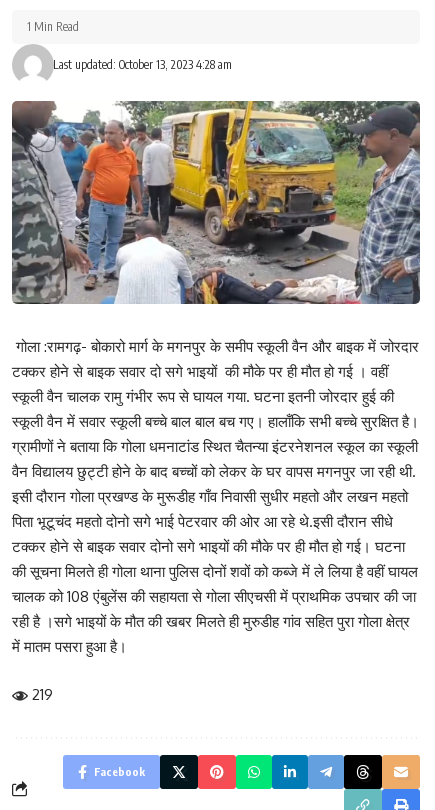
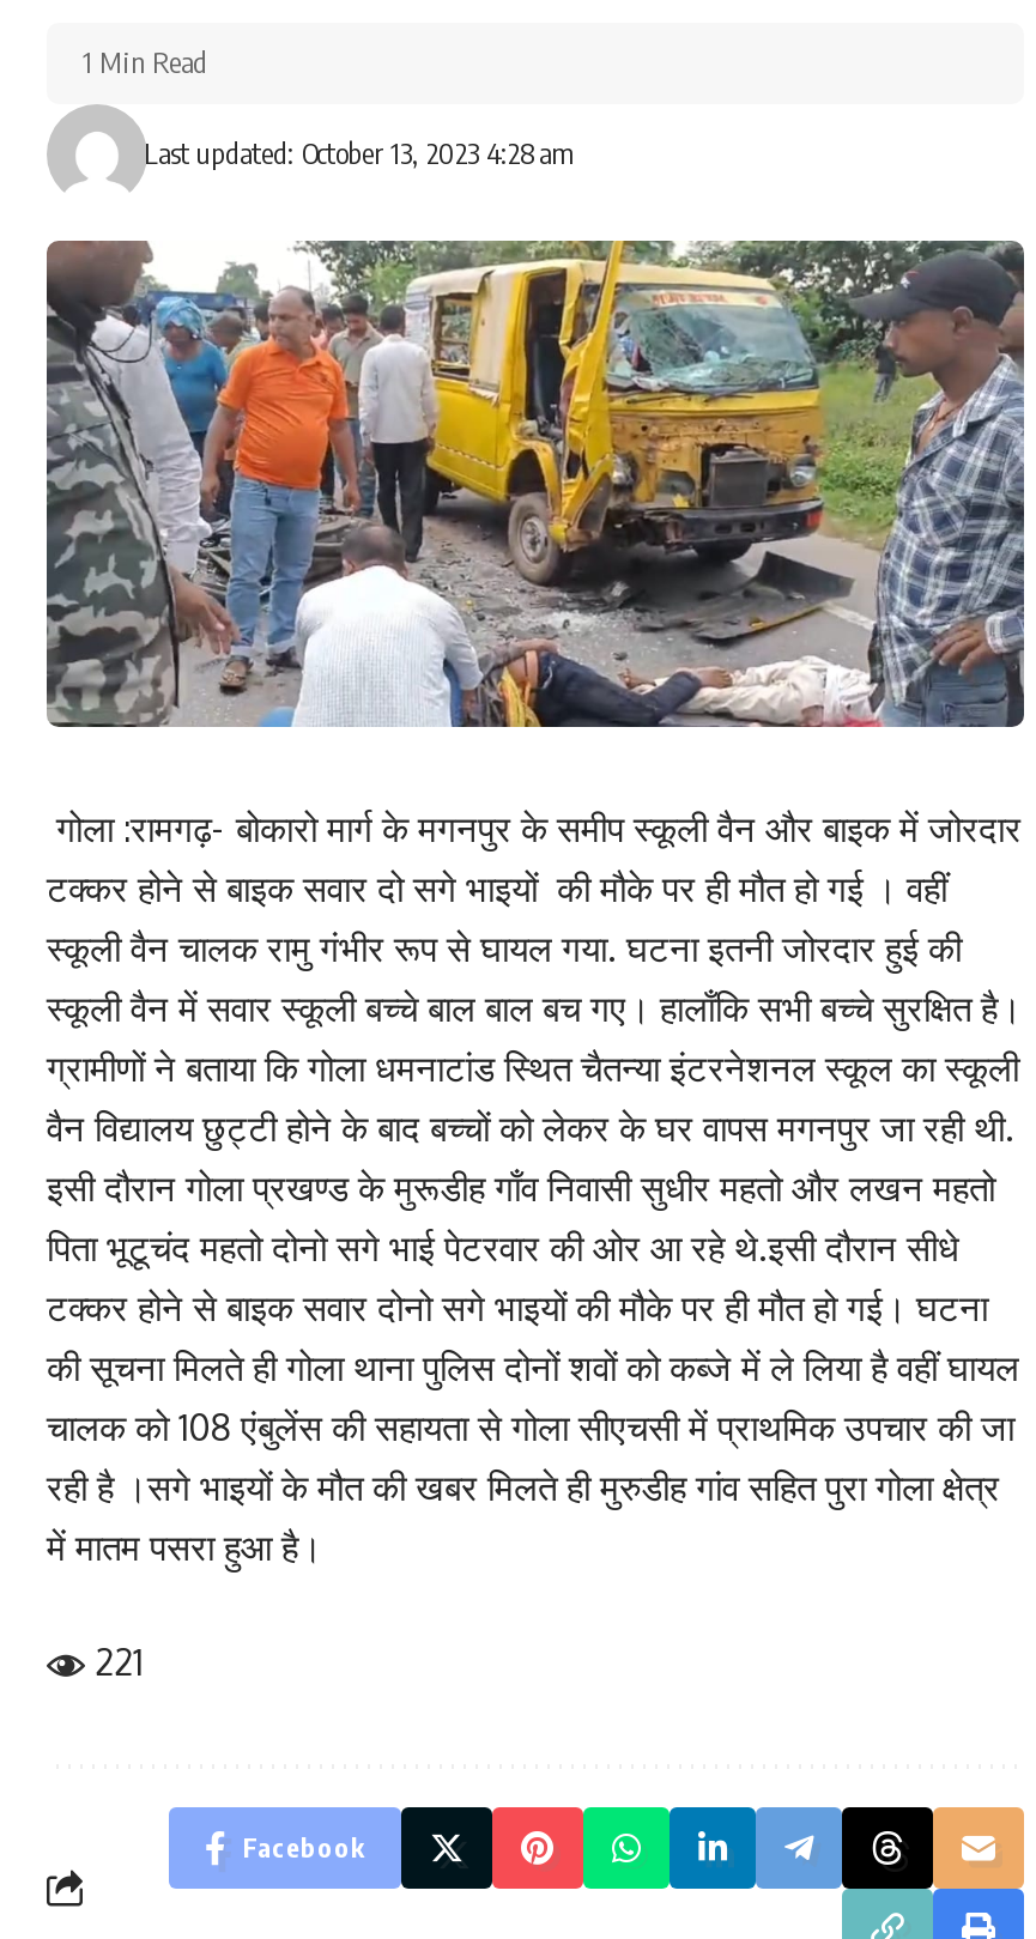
- 219
+ 221
